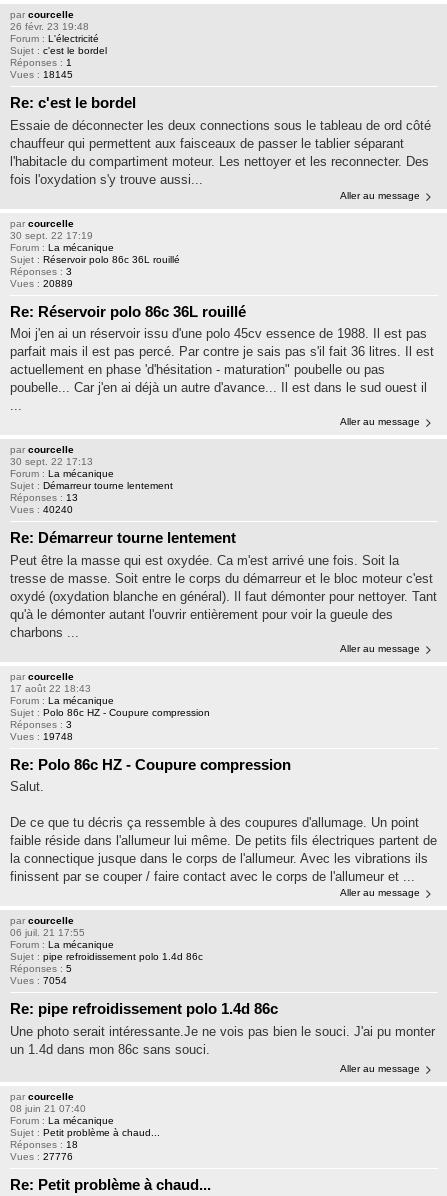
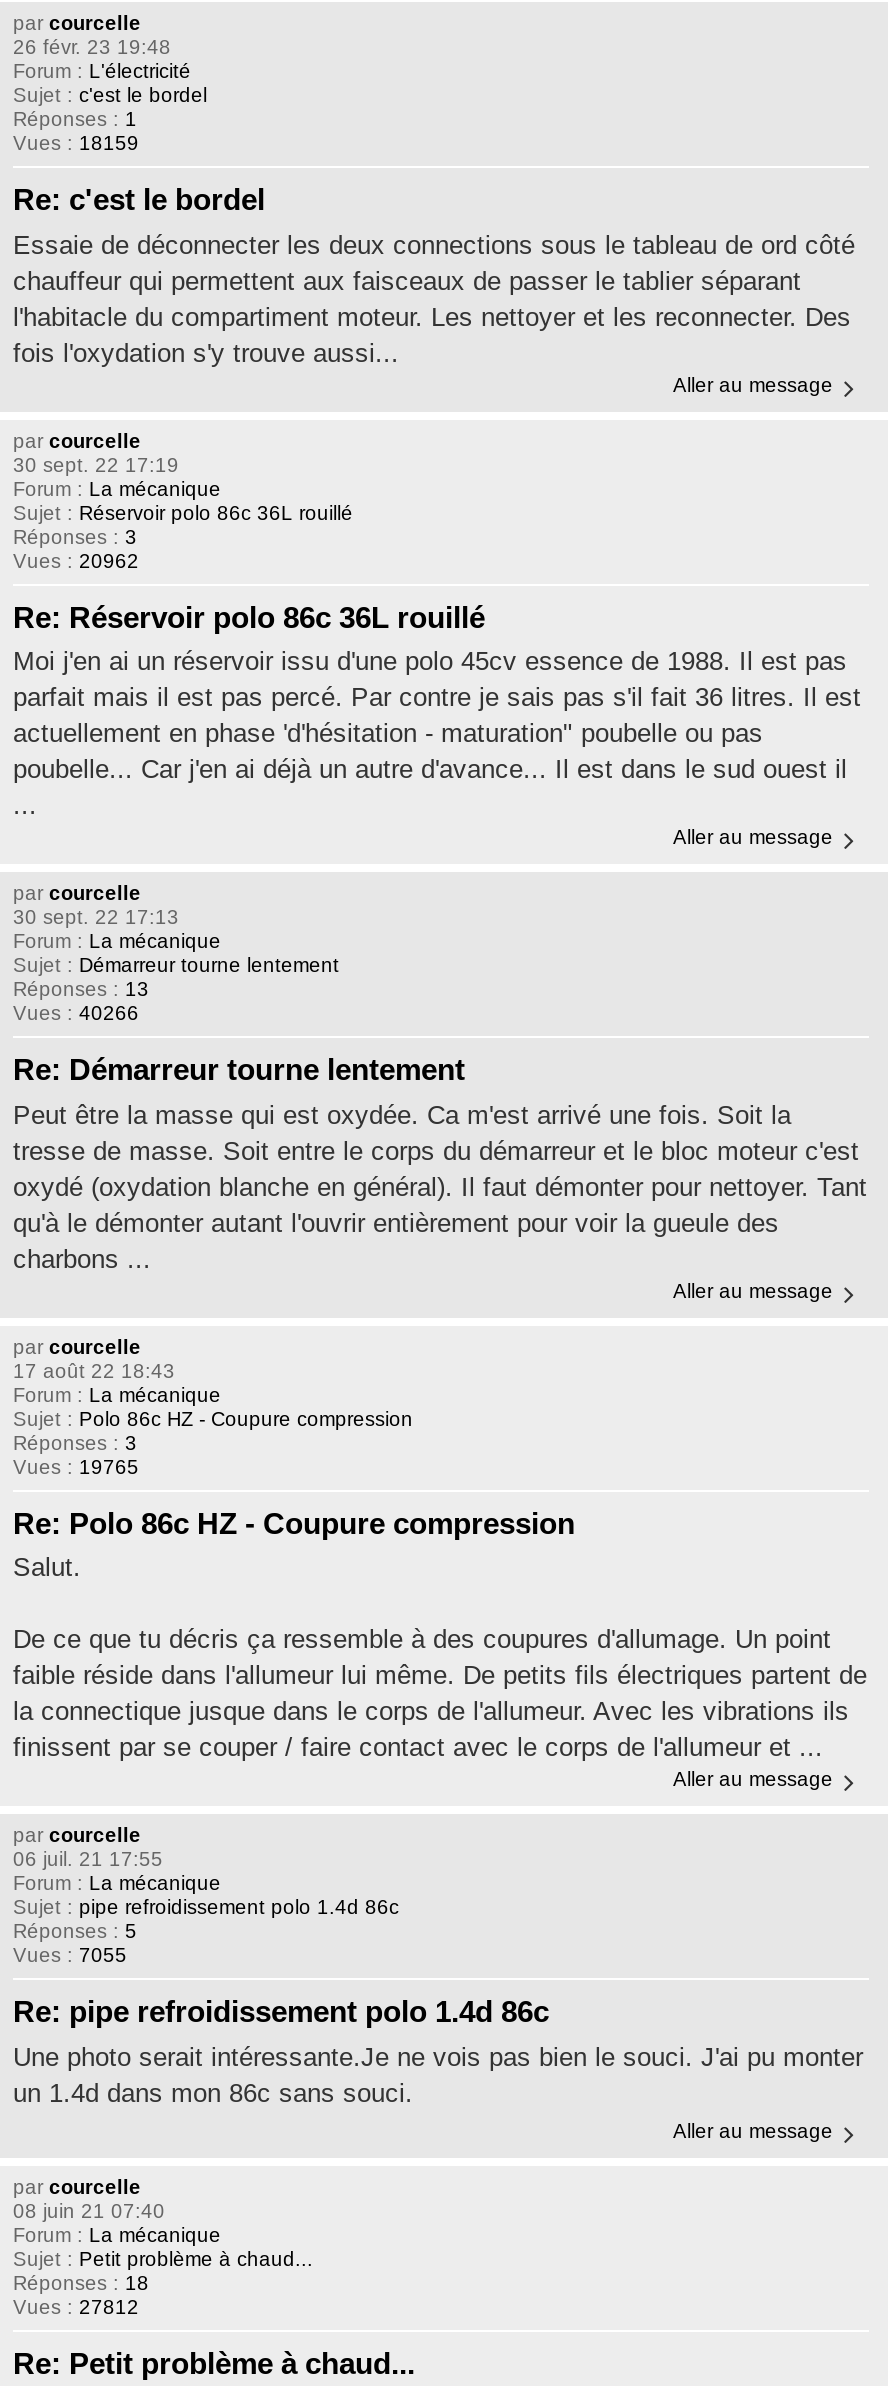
- Vues : 18145
+ Vues : 18159

- Vues : 20889
+ Vues : 20962

- Vues : 40240
+ Vues : 40266

- Vues : 19748
+ Vues : 19765

- Vues : 7054
+ Vues : 7055

- Vues : 27776
+ Vues : 27812
